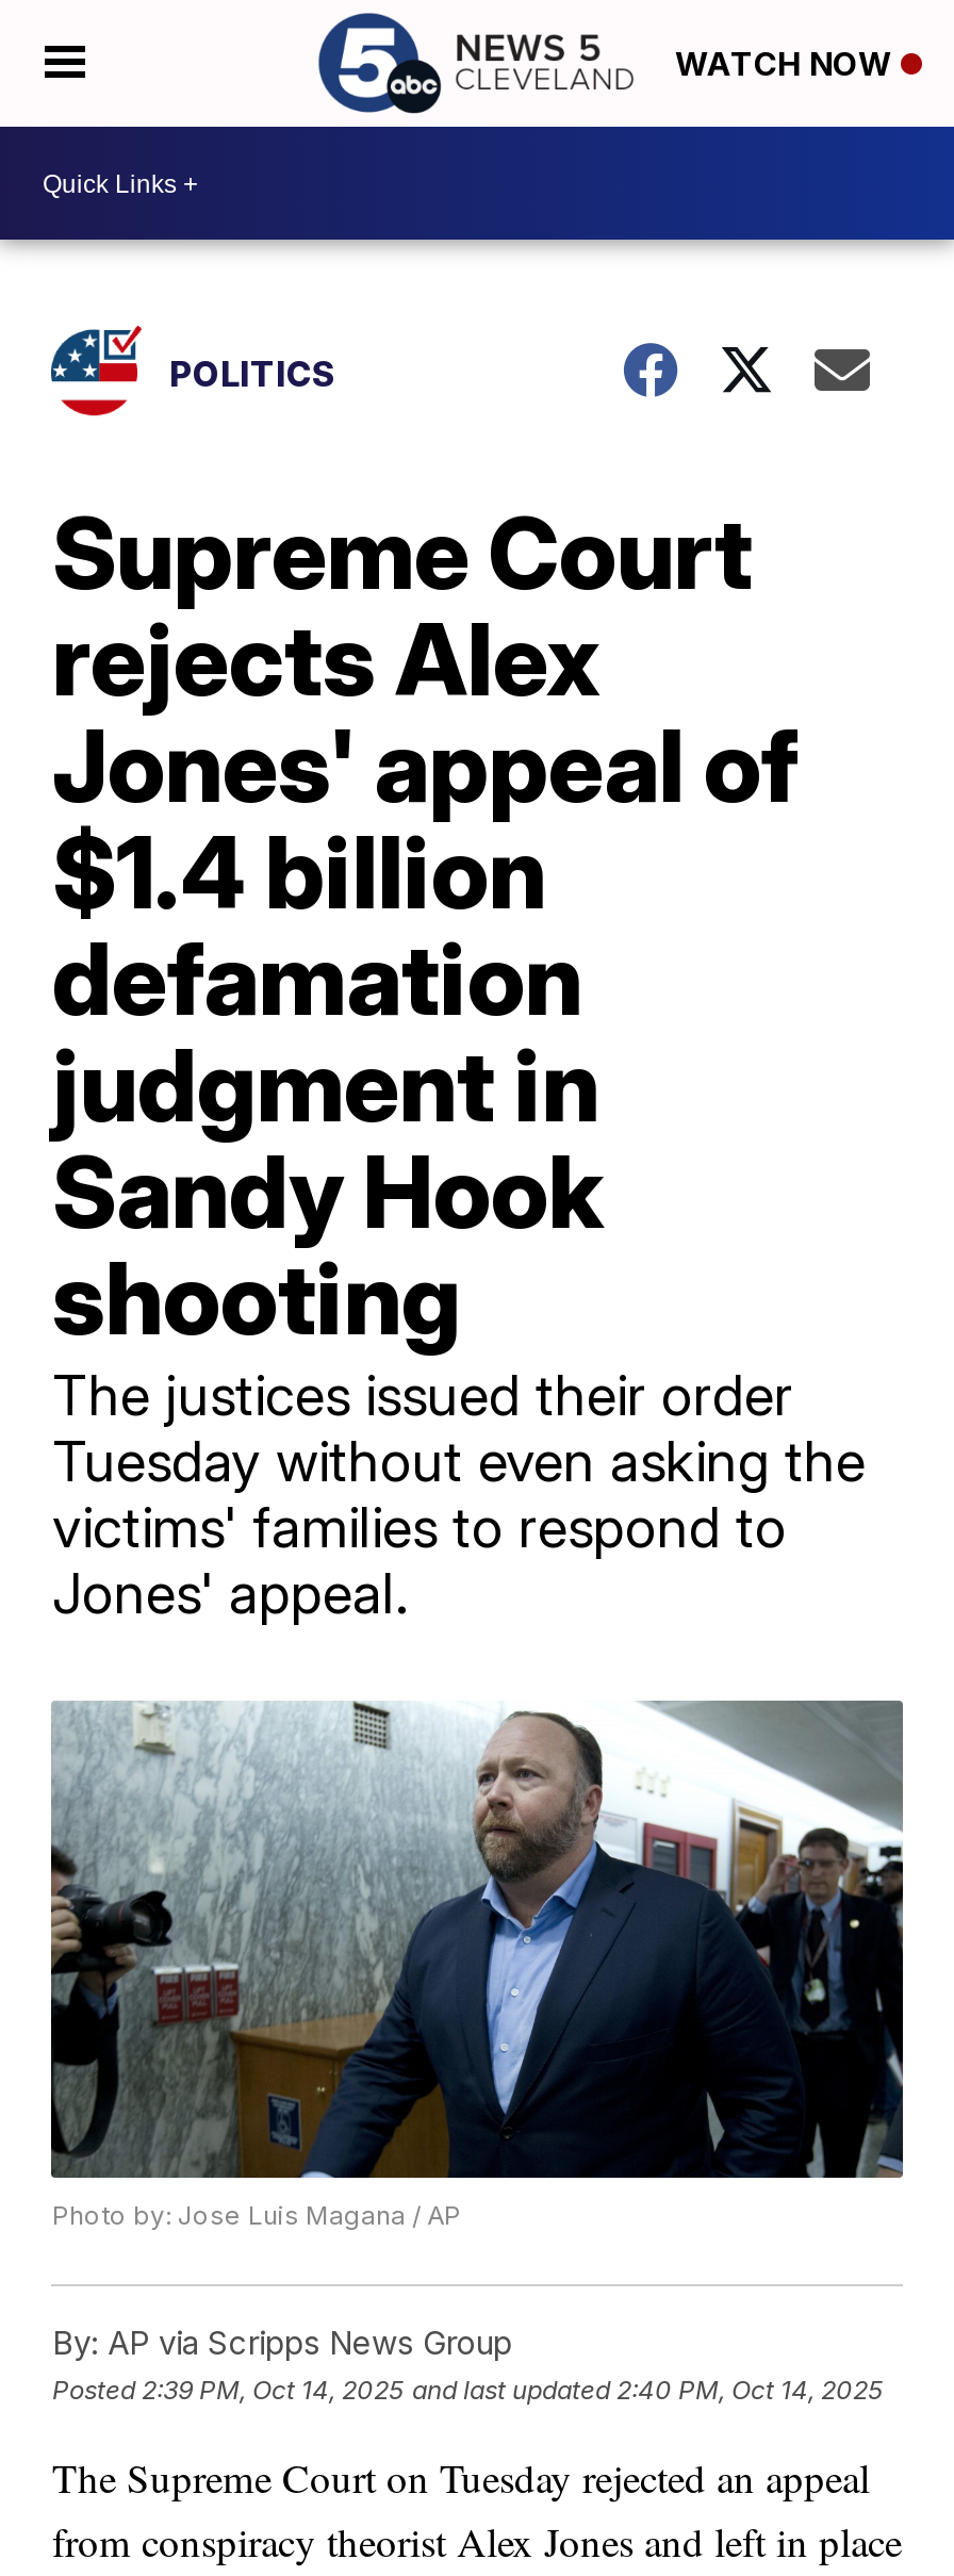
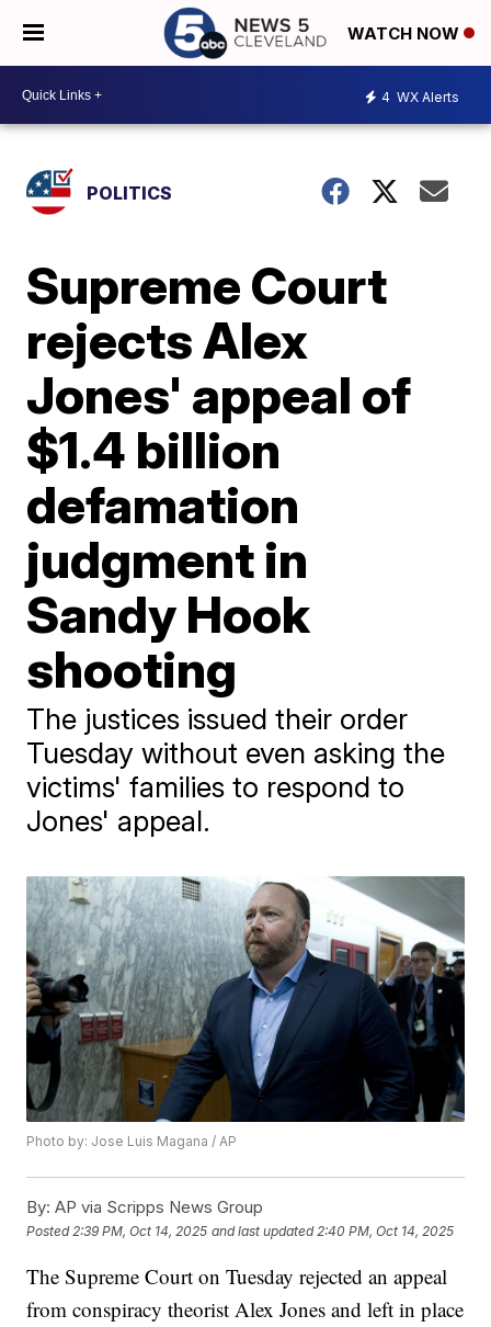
+ 4 WX Alerts
